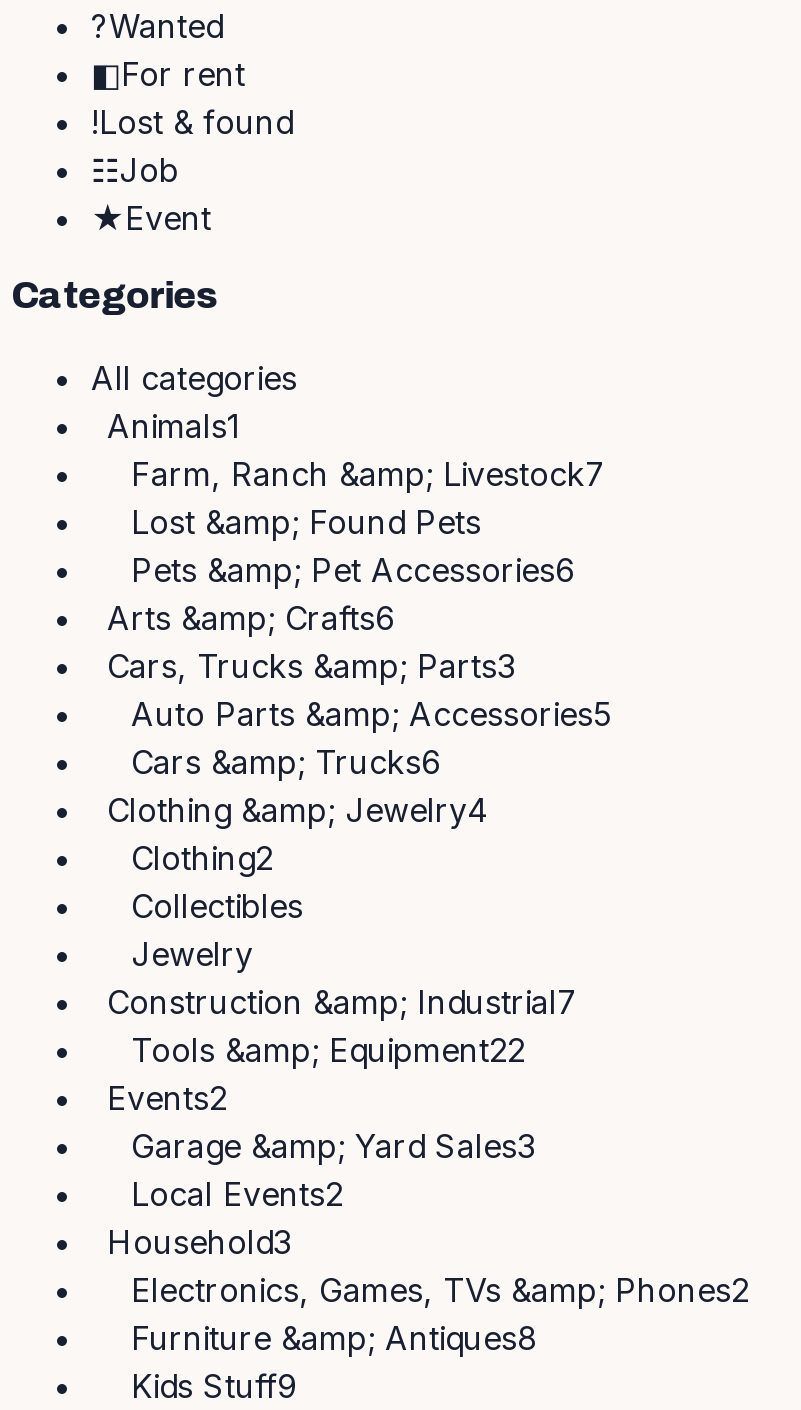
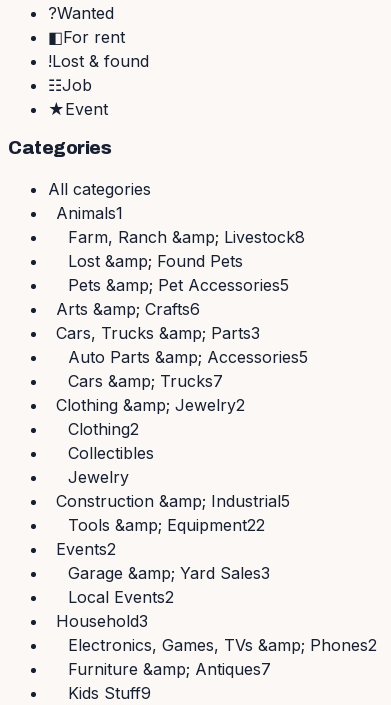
- Farm, Ranch &amp; Livestock7
+ Farm, Ranch &amp; Livestock8

- Pets &amp; Pet Accessories6
+ Pets &amp; Pet Accessories5

- Cars &amp; Trucks6
+ Cars &amp; Trucks7

- Clothing &amp; Jewelry4
+ Clothing &amp; Jewelry2

- Construction &amp; Industrial7
+ Construction &amp; Industrial5

- Furniture &amp; Antiques8
+ Furniture &amp; Antiques7
